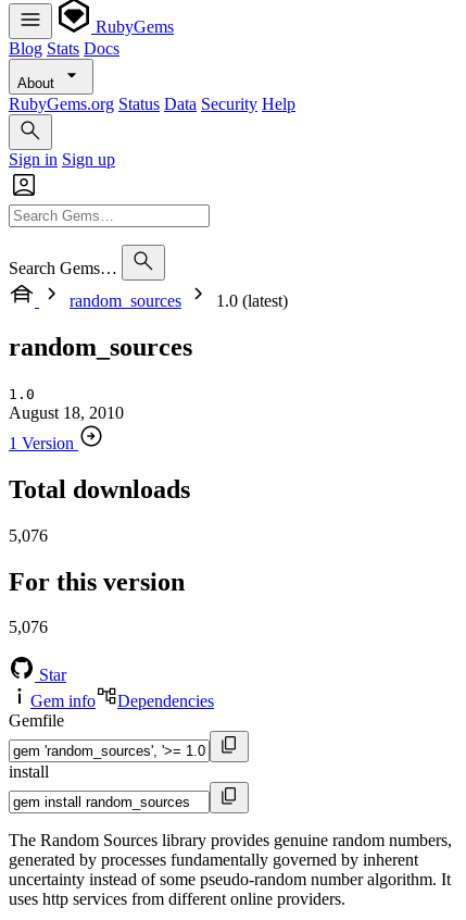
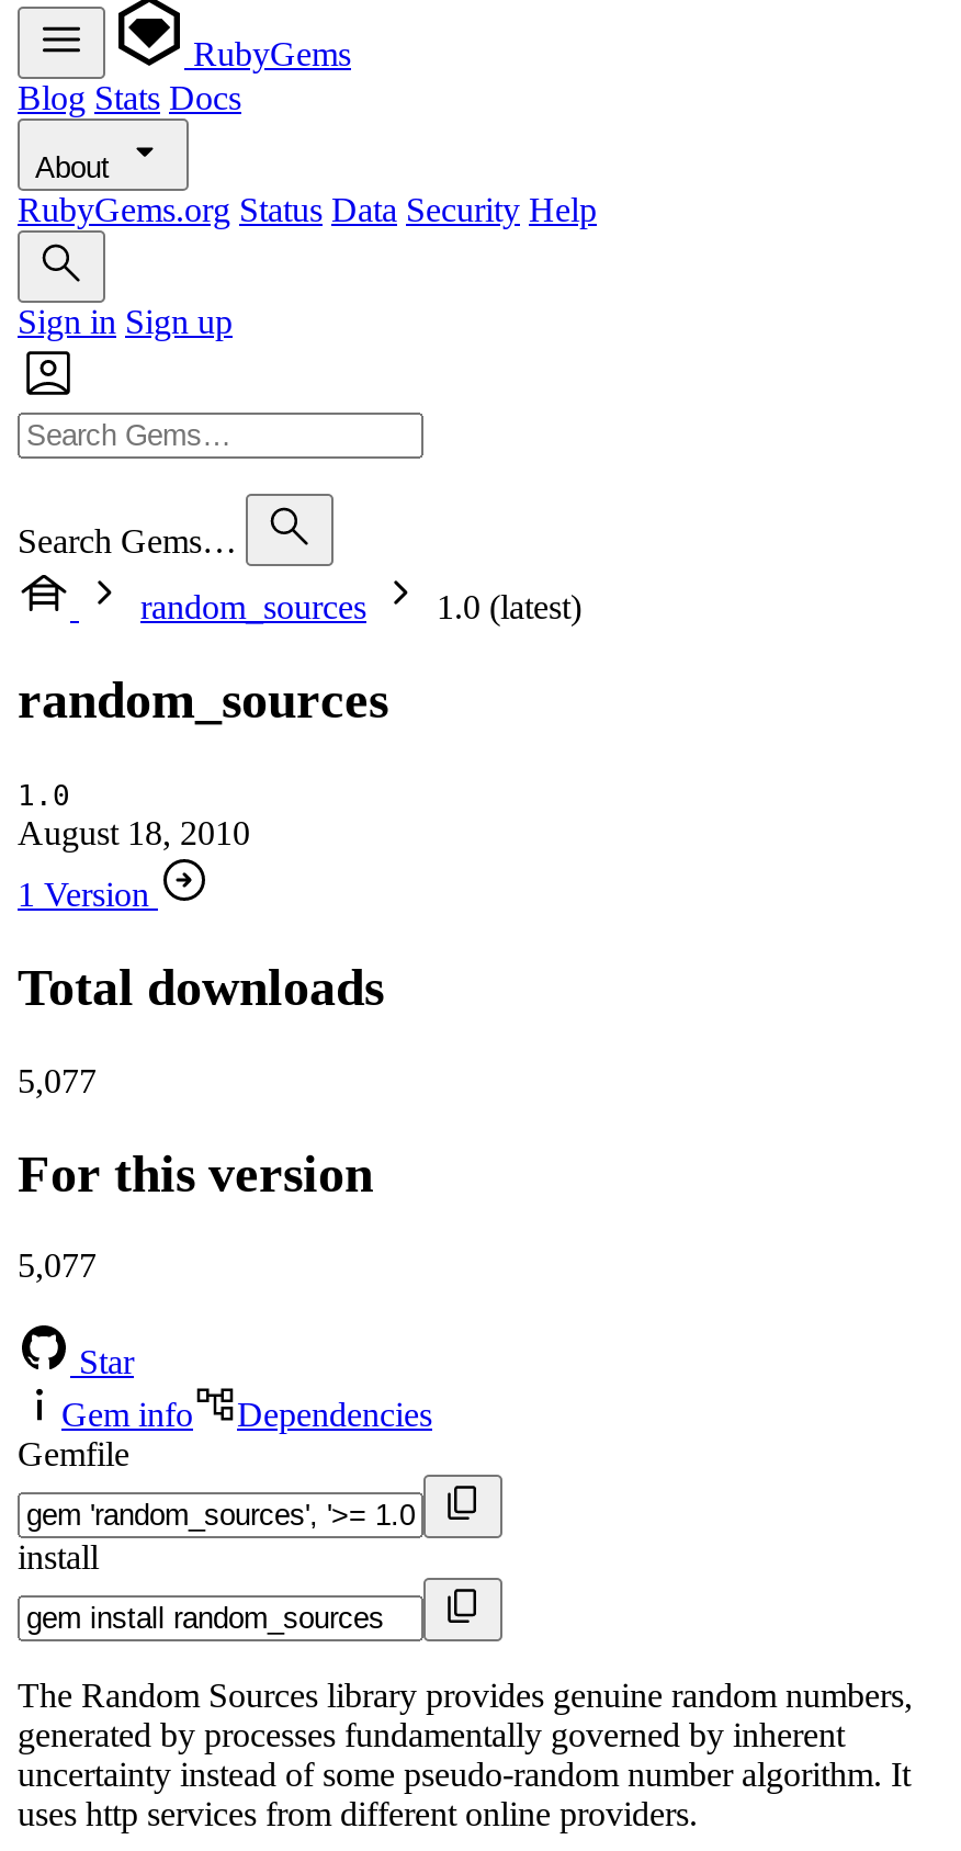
- 5,076
+ 5,077

- 5,076
+ 5,077
